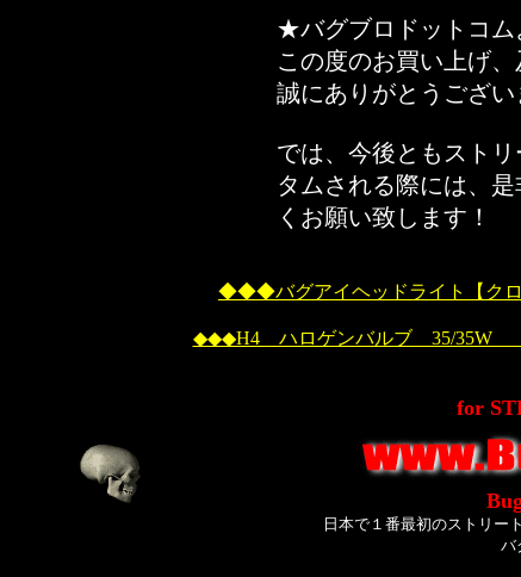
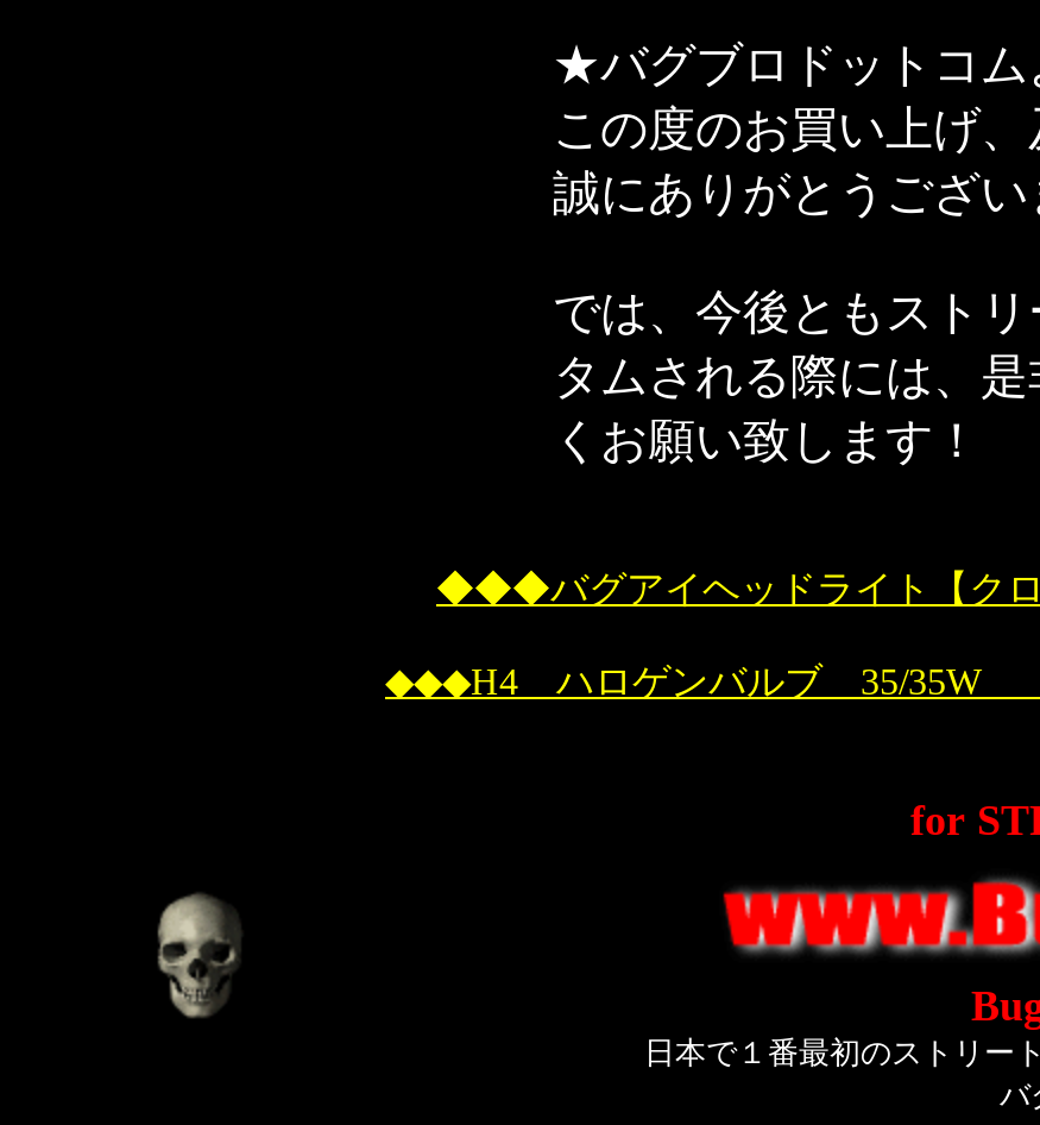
- [image]
+ [image]
